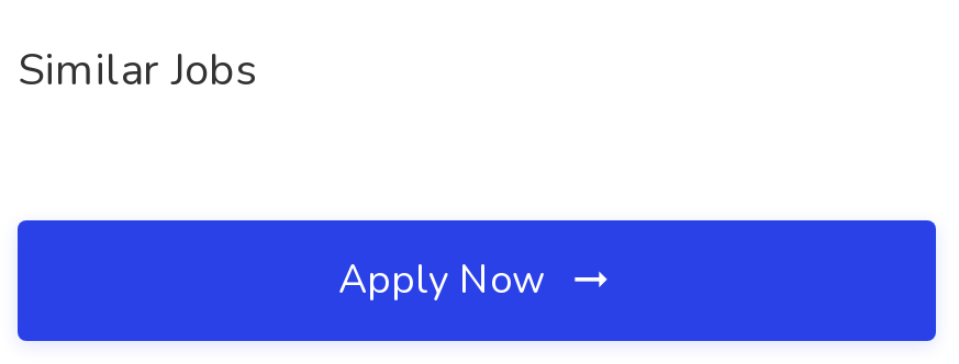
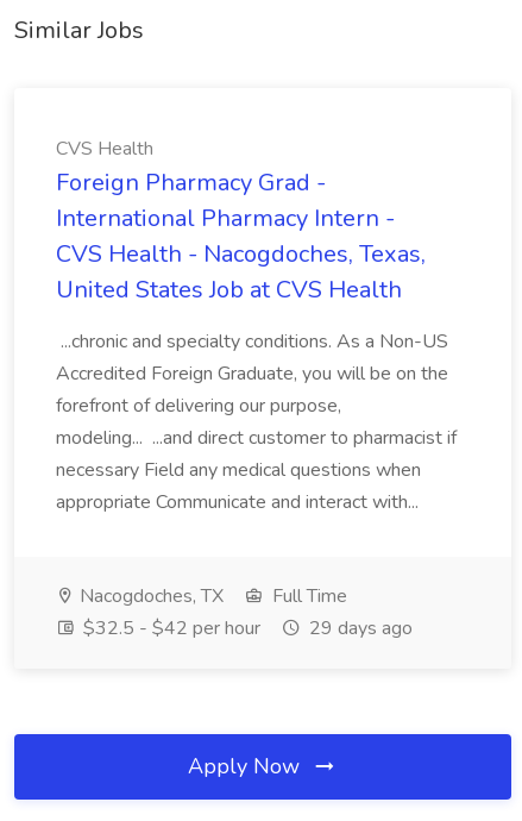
+ CVS Health
+ Foreign Pharmacy Grad -
+ International Pharmacy Intern -
+ CVS Health - Nacogdoches, Texas,
+ United States Job at CVS Health
+ ...chronic and specialty conditions. As a Non-US
+ Accredited Foreign Graduate, you will be on the
+ forefront of delivering our purpose,
+ modeling... ...and direct customer to pharmacist if
+ necessary Field any medical questions when
+ appropriate Communicate and interact with...

+ Nacogdoches, TX
+ Full Time
+ $32.5 - $42 per hour
+ 29 days ago
